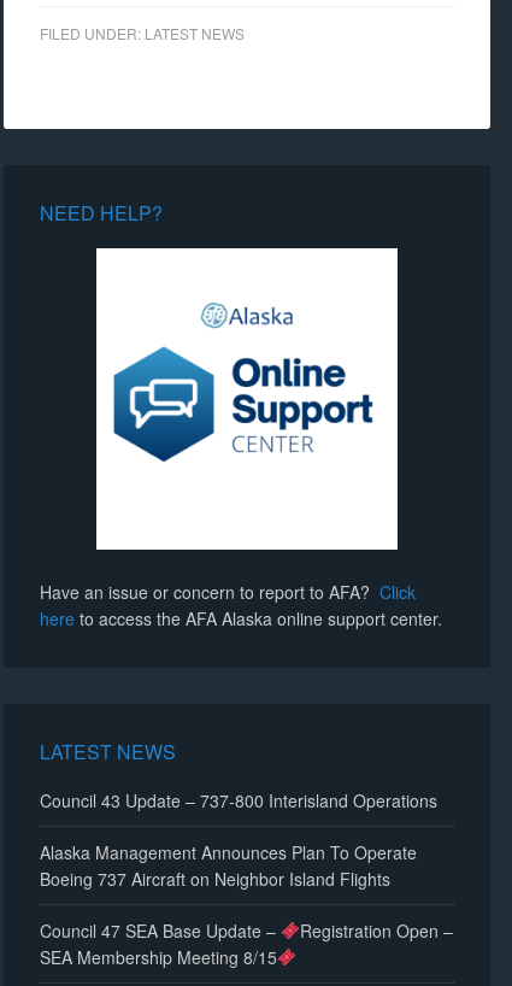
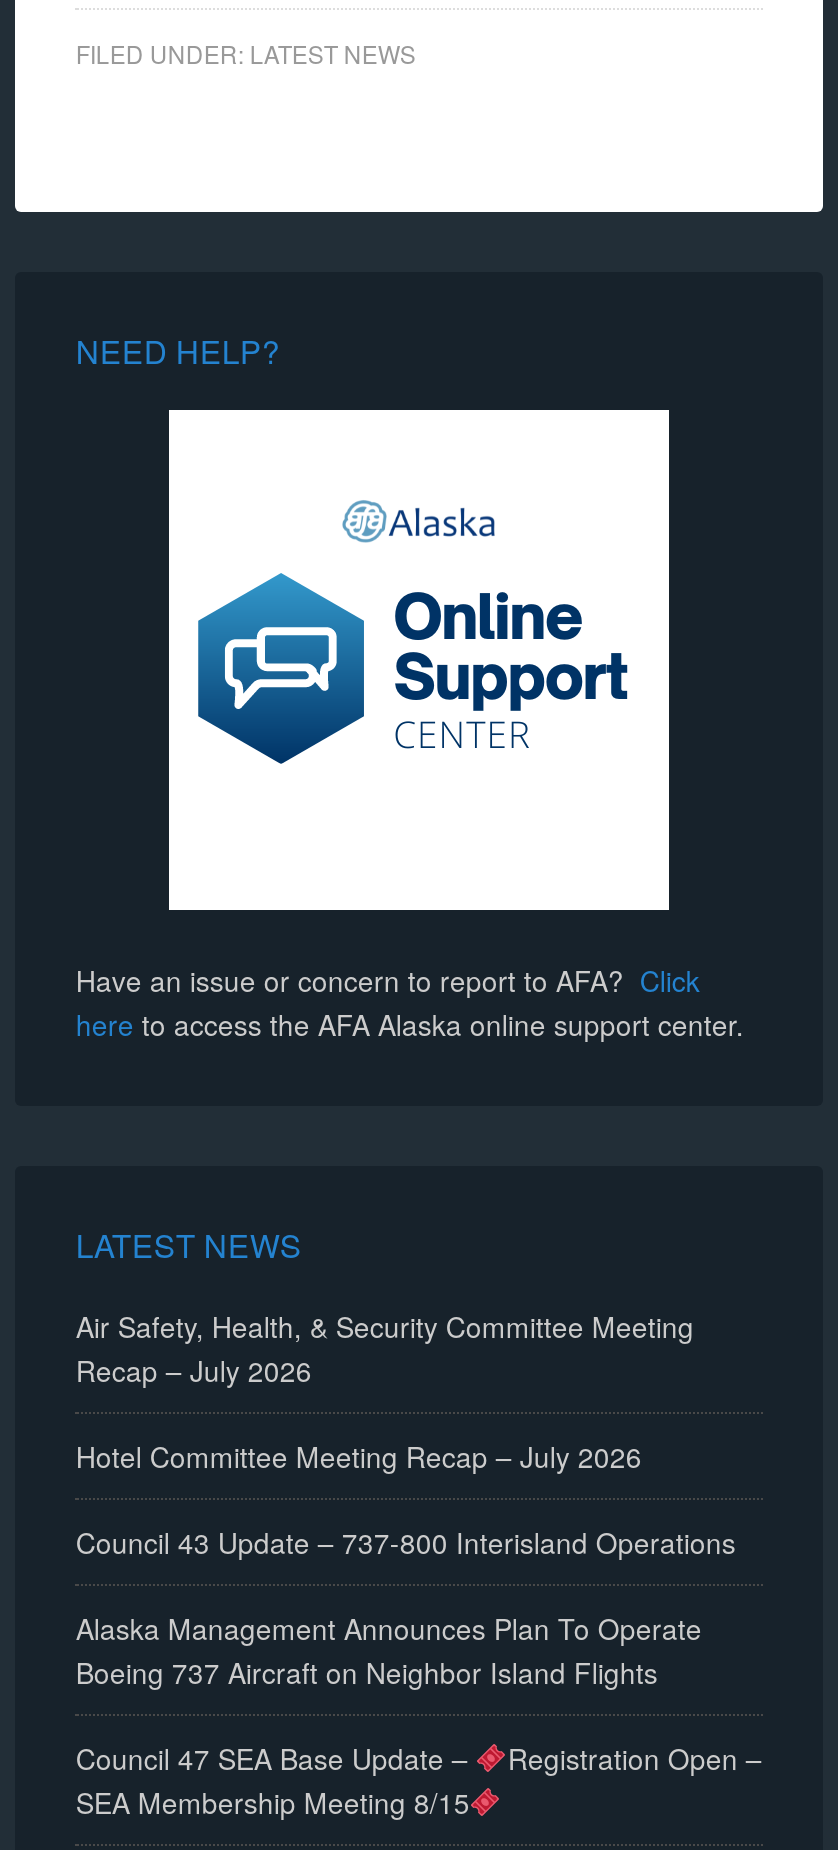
+ Air Safety, Health, & Security Committee Meeting
+ Recap – July 2026
+ Hotel Committee Meeting Recap – July 2026
